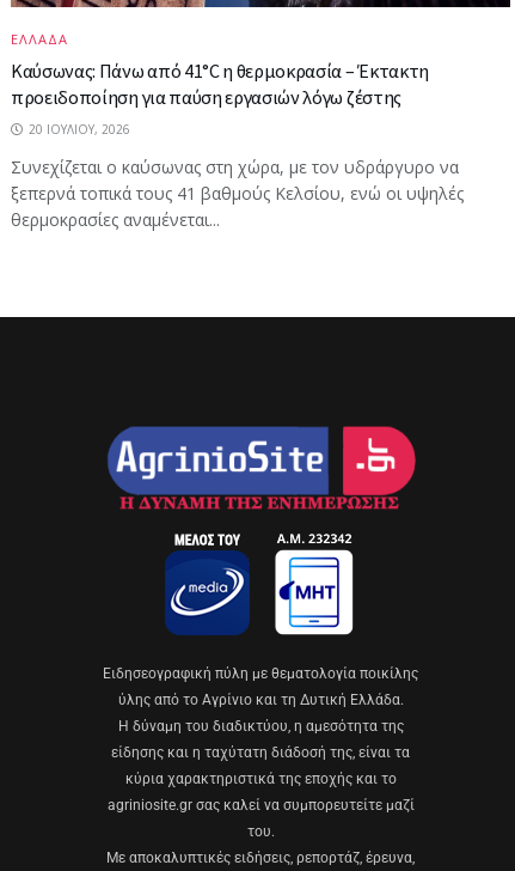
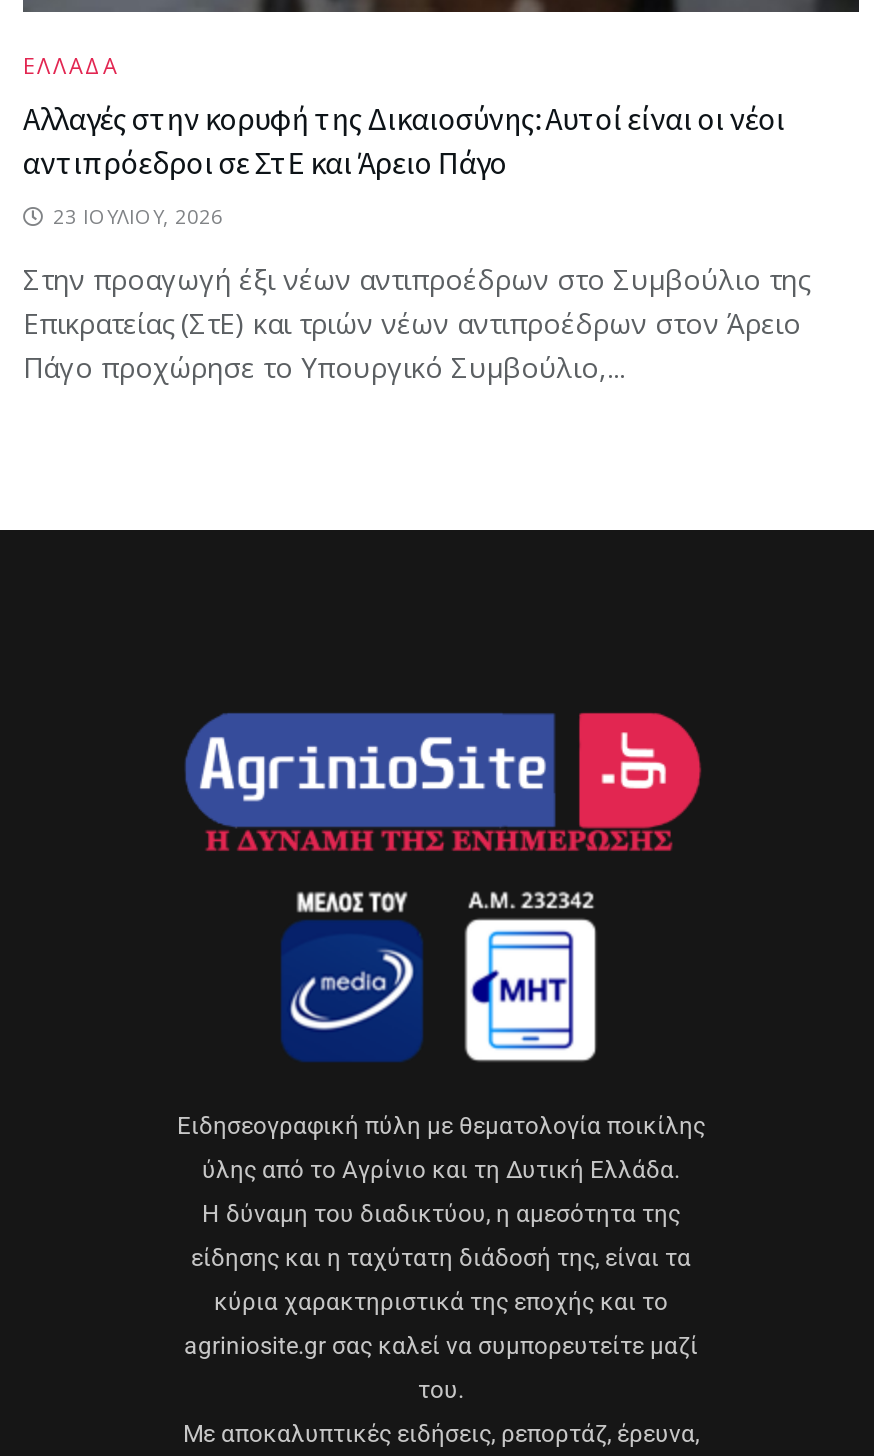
- Καύσωνας: Πάνω από 41°C η θερμοκρασία – Έκτακτη
- προειδοποίηση για παύση εργασιών λόγω ζέστης
+ Αλλαγές στην κορυφή της Δικαιοσύνης: Αυτοί είναι οι νέοι
+ αντιπρόεδροι σε ΣτΕ και Άρειο Πάγο

- 20 ΙΟΥΛΊΟΥ, 2026
+ 23 ΙΟΥΛΊΟΥ, 2026

- Συνεχίζεται ο καύσωνας στη χώρα, με τον υδράργυρο να
- ξεπερνά τοπικά τους 41 βαθμούς Κελσίου, ενώ οι υψηλές
- θερμοκρασίες αναμένεται...
+ Στην προαγωγή έξι νέων αντιπροέδρων στο Συμβούλιο της
+ Επικρατείας (ΣτΕ) και τριών νέων αντιπροέδρων στον Άρειο
+ Πάγο προχώρησε το Υπουργικό Συμβούλιο,...
